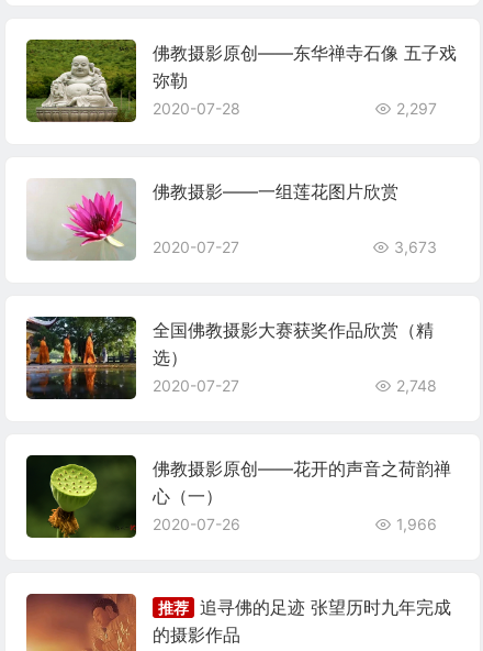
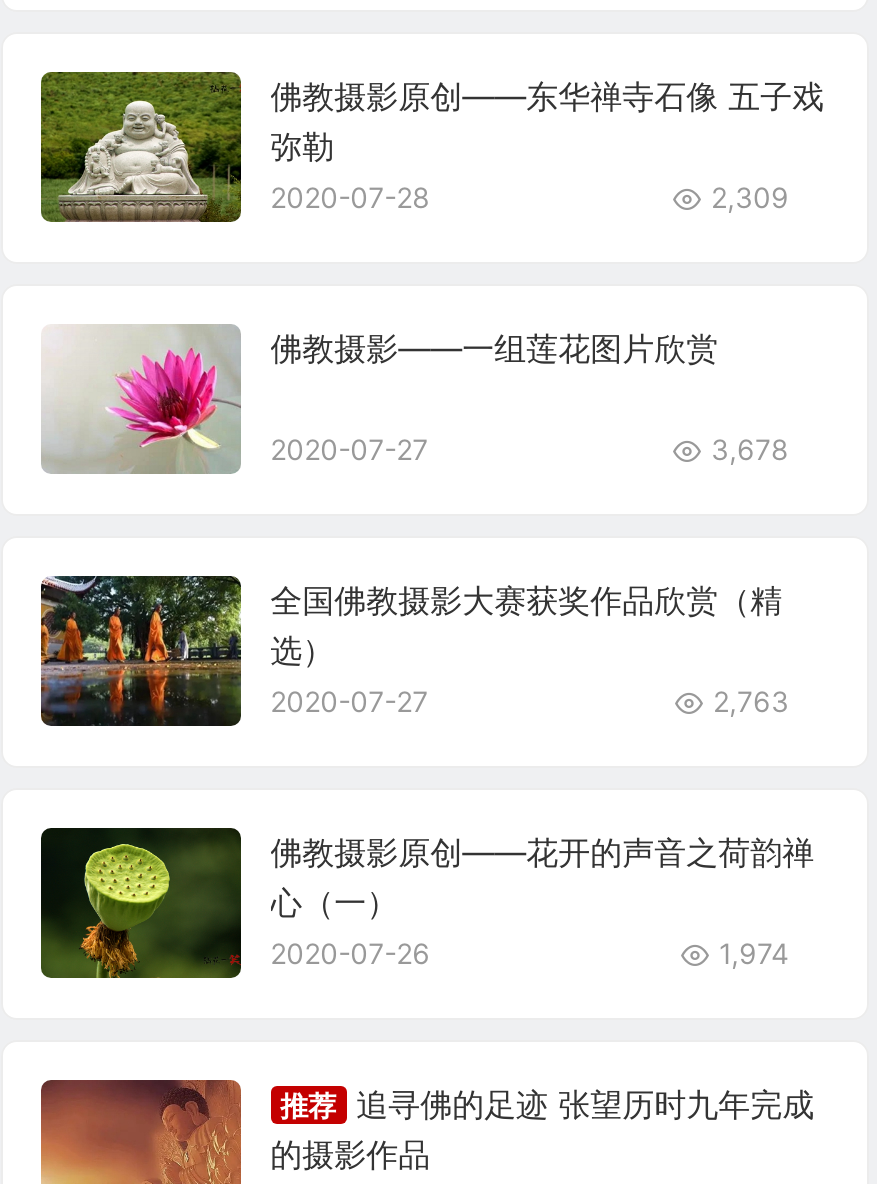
- 2,297
+ 2,309

- 3,673
+ 3,678

- 2,748
+ 2,763

- 1,966
+ 1,974
